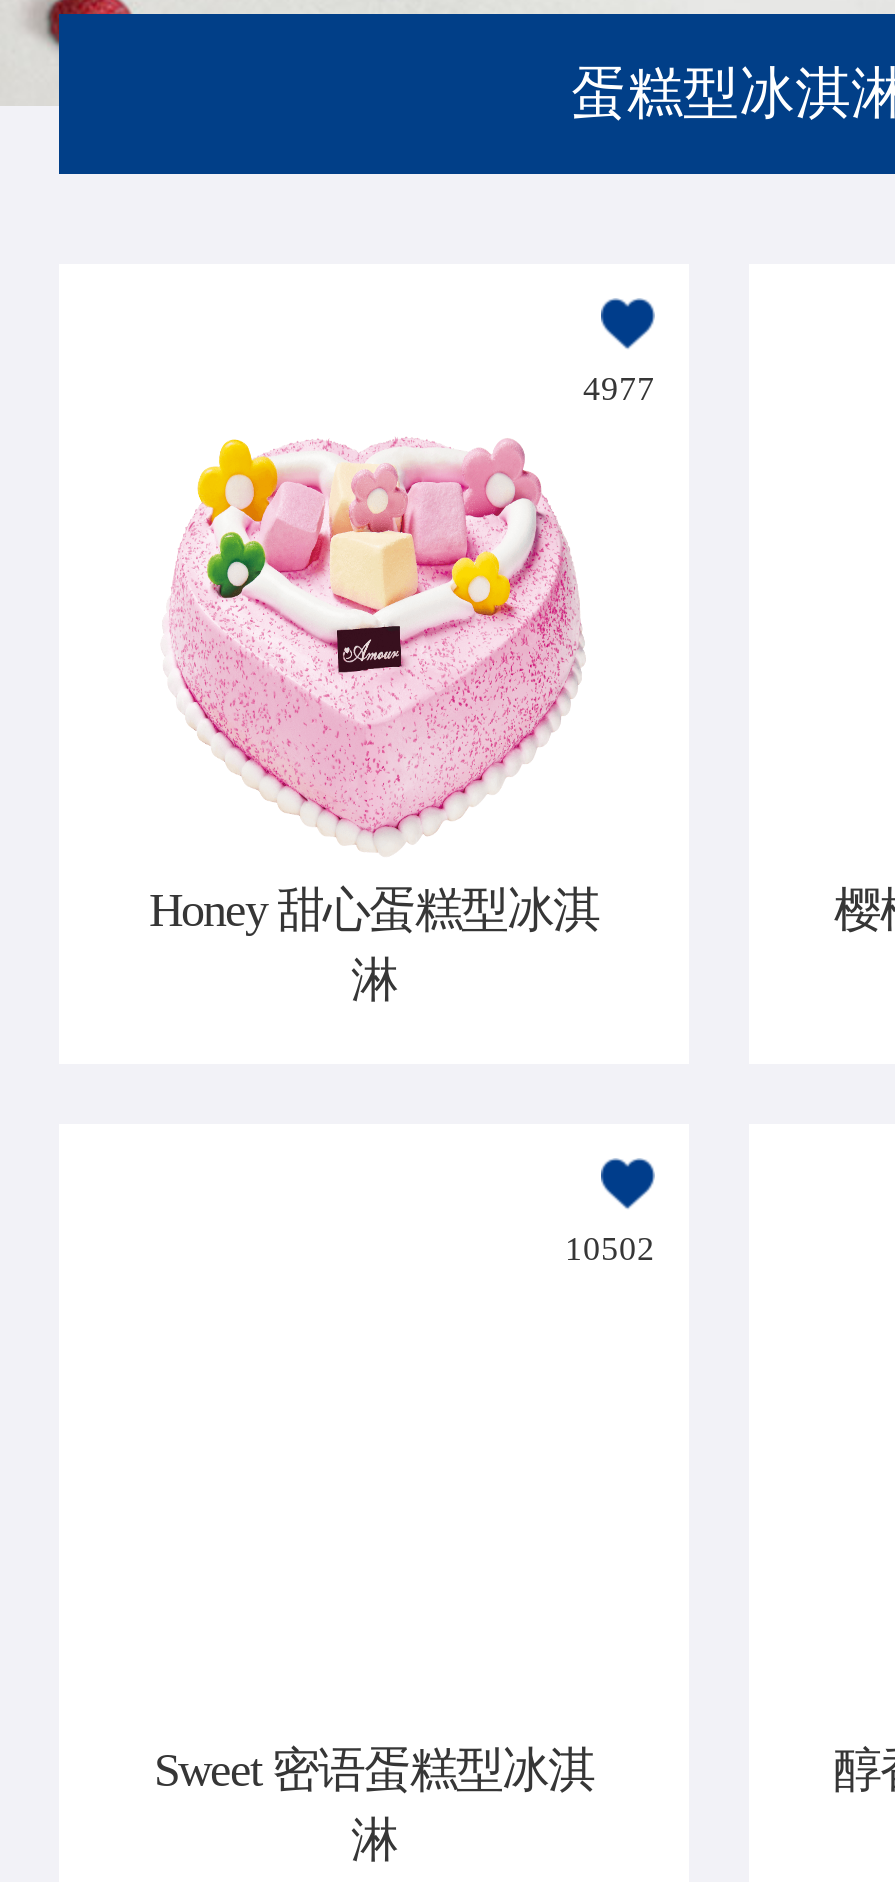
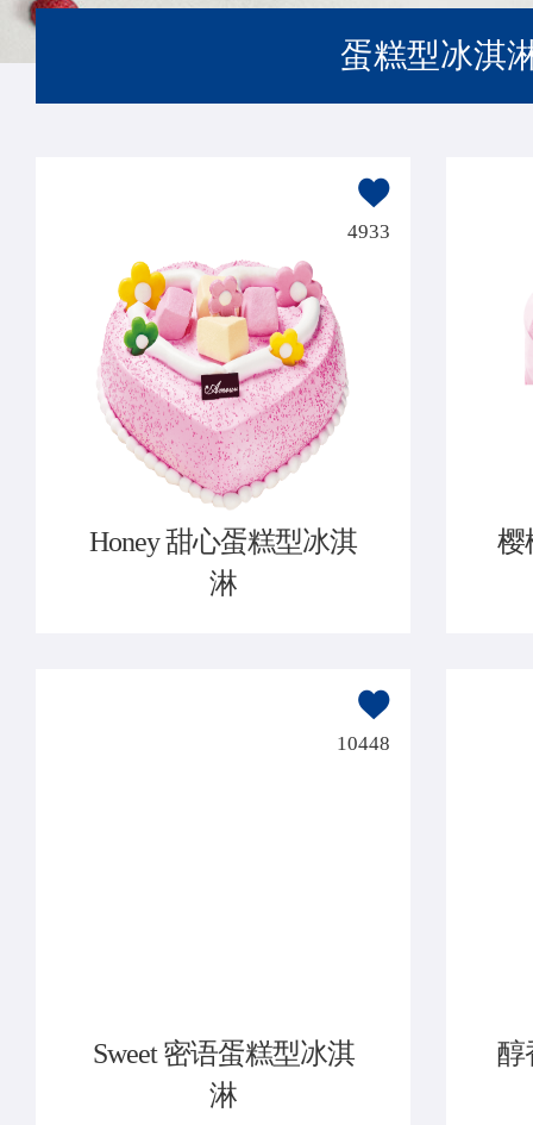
- 4977
+ 4933

- 10502
+ 10448
